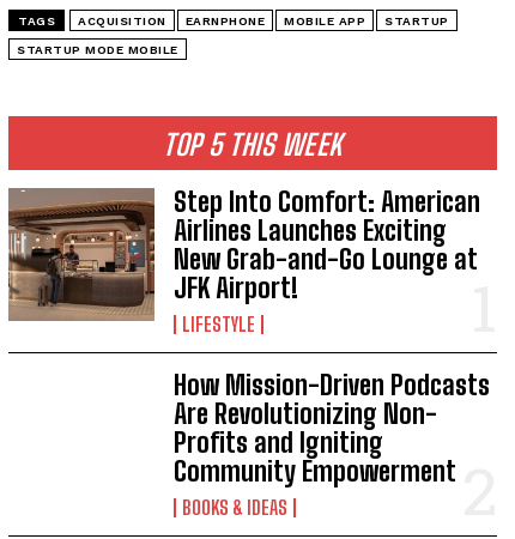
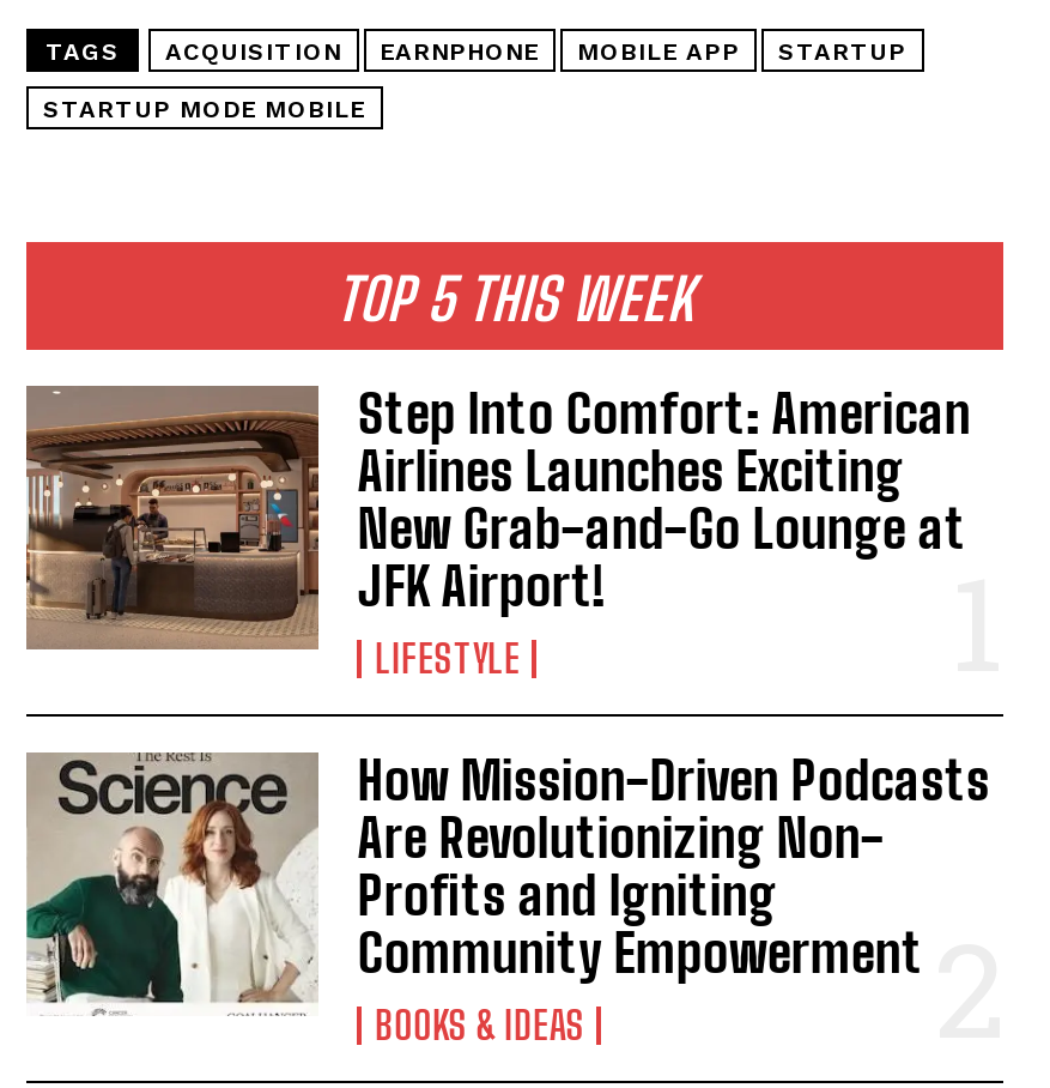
+ [image]
